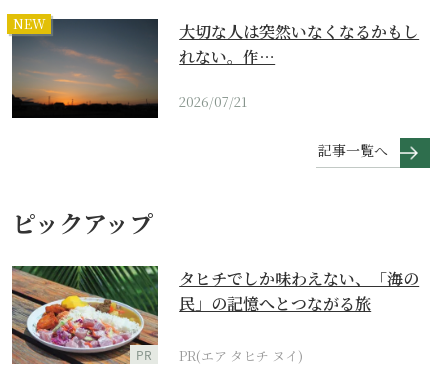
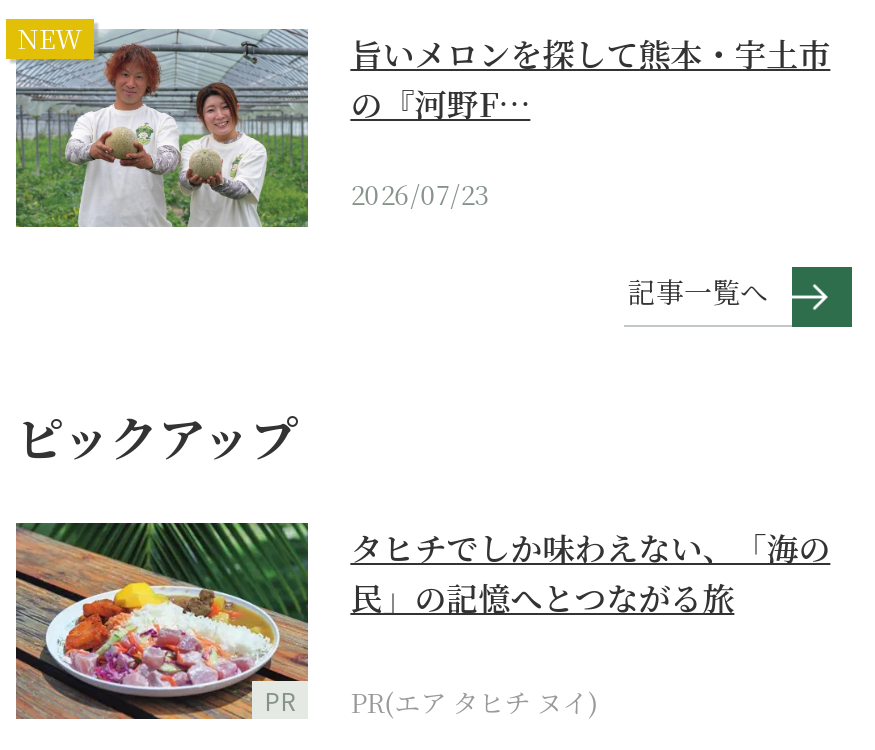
- [image]
- 大切な人は突然いなくなるかもし
- れない。作…
+ [image]
+ 旨いメロンを探して熊本・宇土市
+ の『河野F…

- 2026/07/21
+ 2026/07/23
